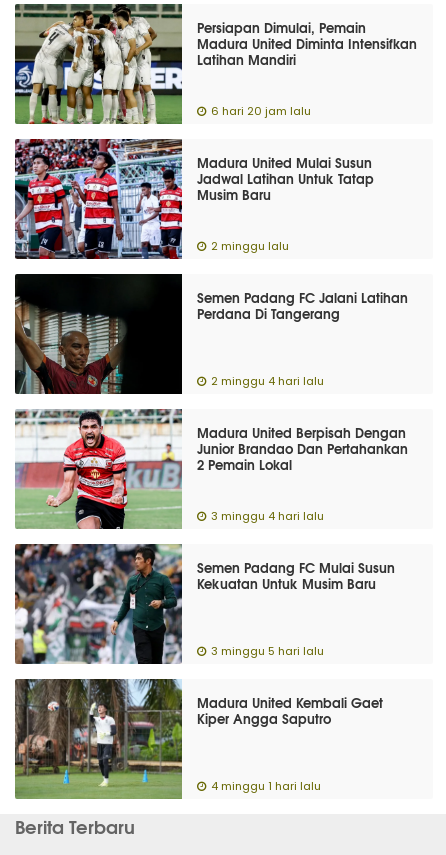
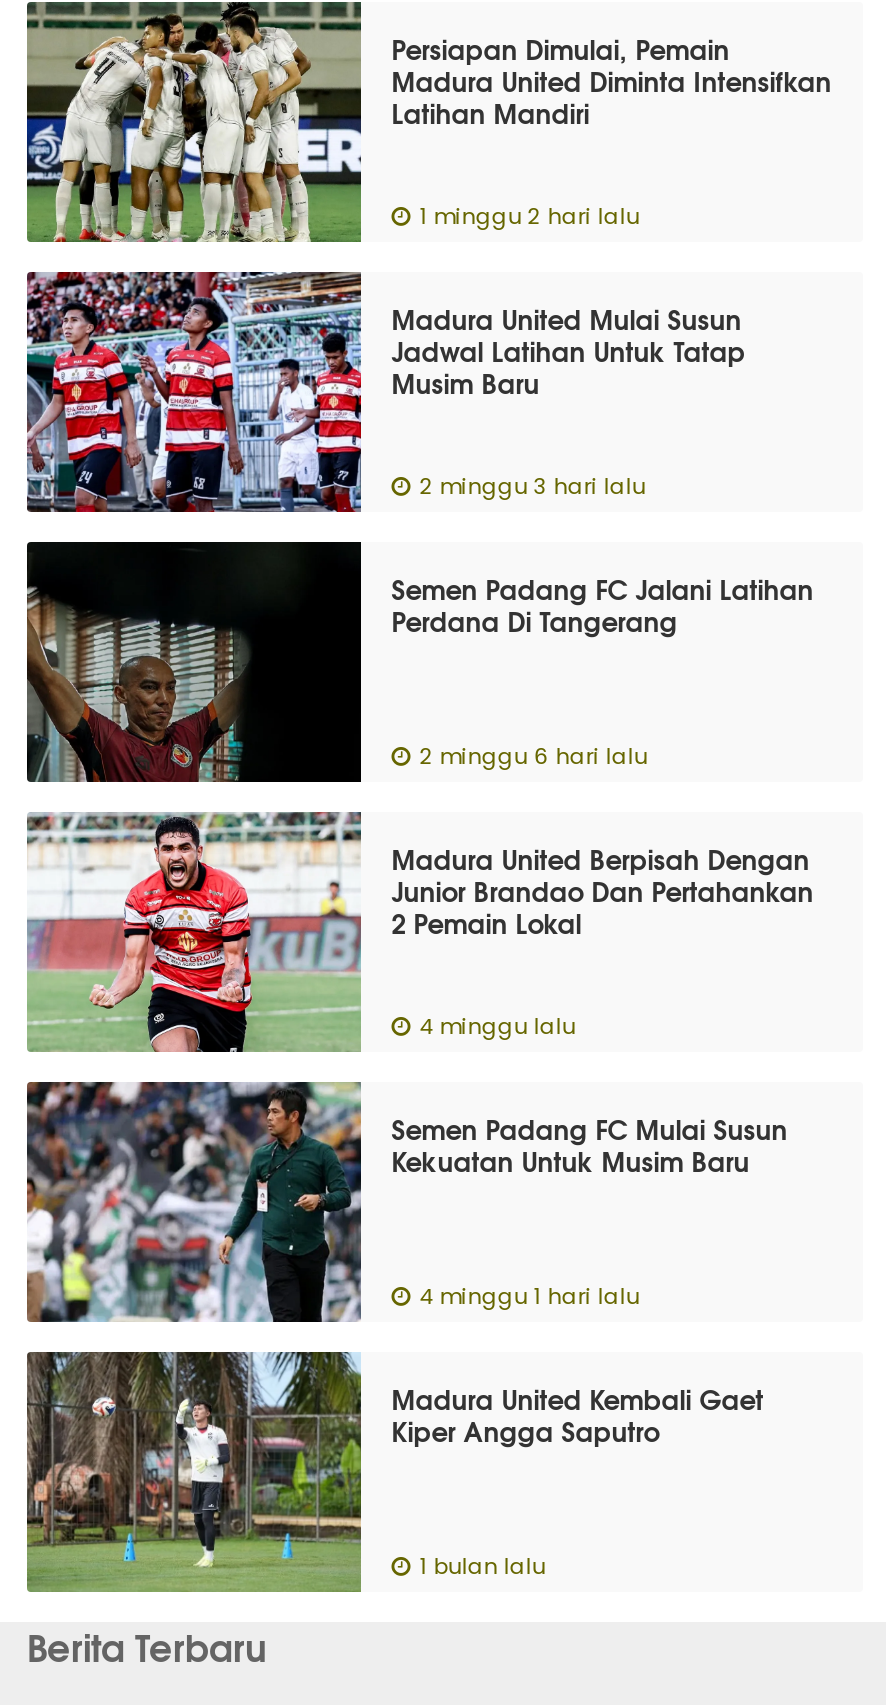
- 6 hari 20 jam lalu
+ 1 minggu 2 hari lalu

- 2 minggu lalu
+ 2 minggu 3 hari lalu

- 2 minggu 4 hari lalu
+ 2 minggu 6 hari lalu

- 3 minggu 4 hari lalu
+ 4 minggu lalu

- 3 minggu 5 hari lalu

+ 1 bulan lalu

moved up: 4 minggu 1 hari lalu
